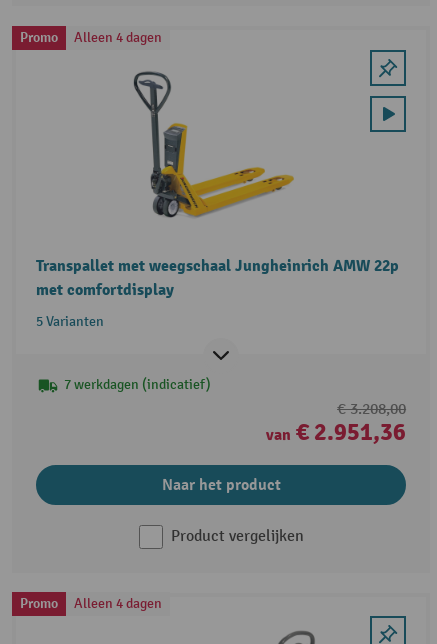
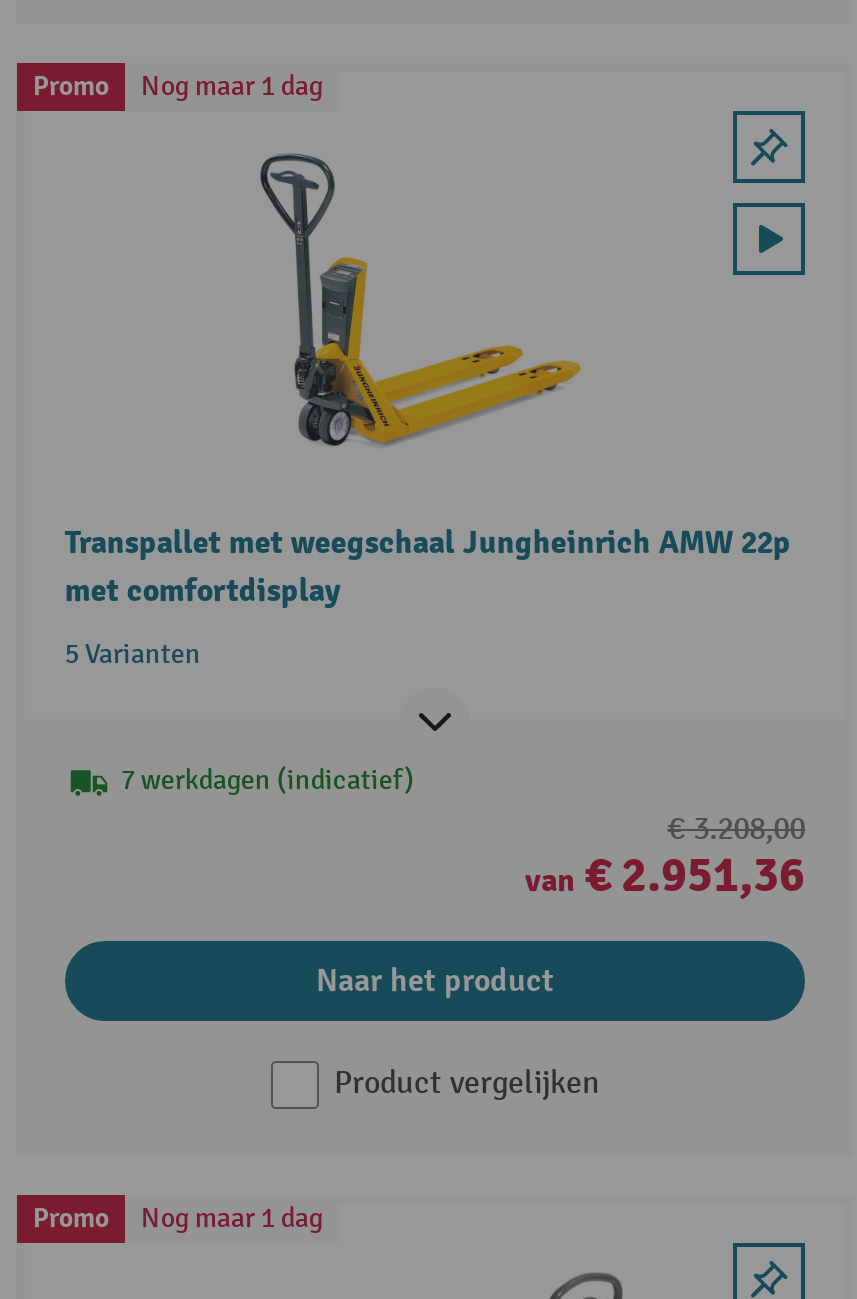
- Promo Alleen 4 dagen
+ Promo Nog maar 1 dag

- Promo Alleen 4 dagen
+ Promo Nog maar 1 dag
